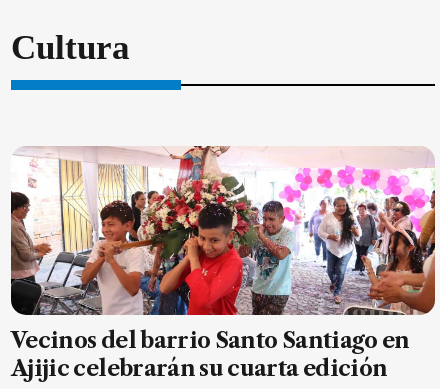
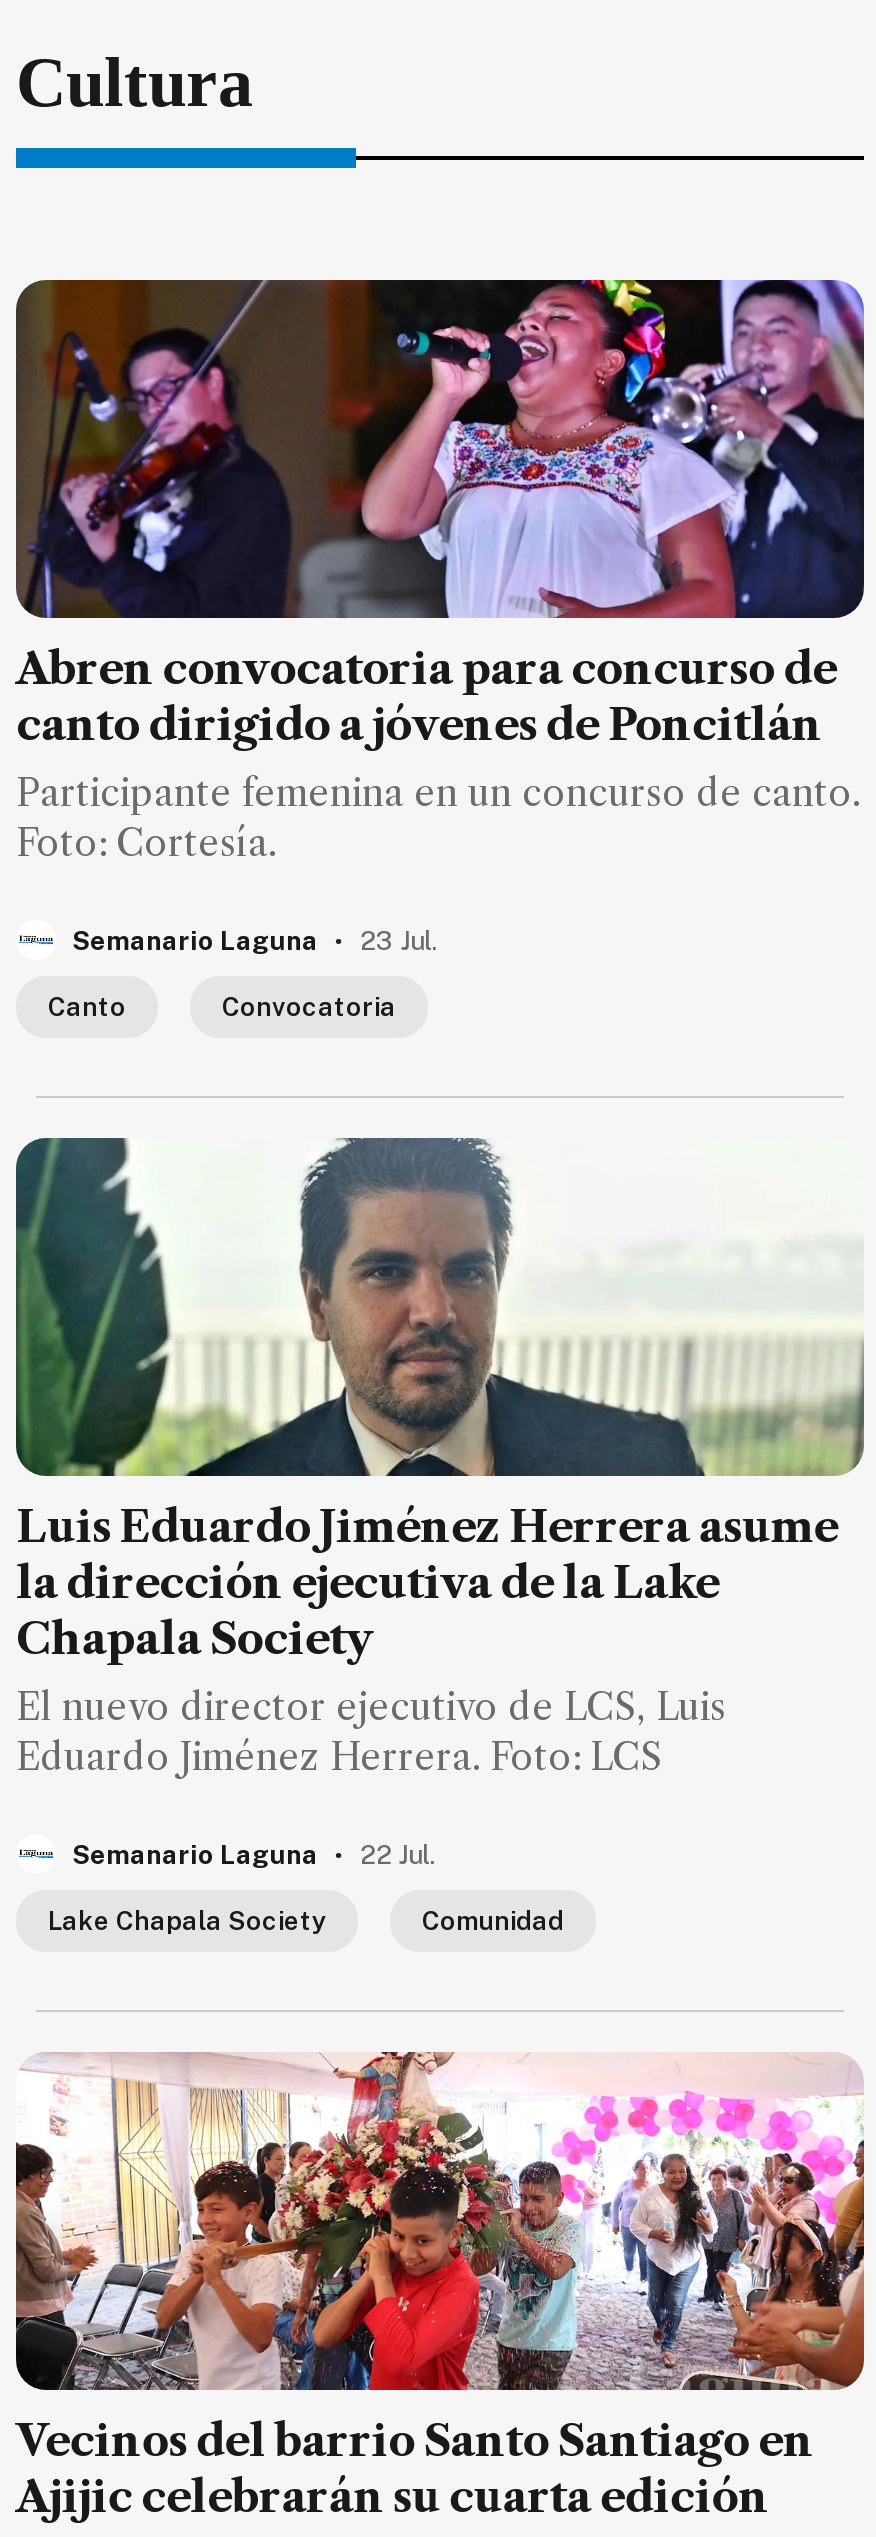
+ [image]
+ Abren convocatoria para concurso de
+ canto dirigido a jóvenes de Poncitlán
+ Participante femenina en un concurso de canto.
+ Foto: Cortesía.
+ Semanario Laguna . 23 Jul.
+ Canto
+ Convocatoria

+ [image]
+ Luis Eduardo Jiménez Herrera asume
+ la dirección ejecutiva de la Lake
+ Chapala Society
+ El nuevo director ejecutivo de LCS, Luis
+ Eduardo Jiménez Herrera. Foto: LCS
+ Semanario Laguna . 22 Jul.
+ Lake Chapala Society
+ Comunidad
